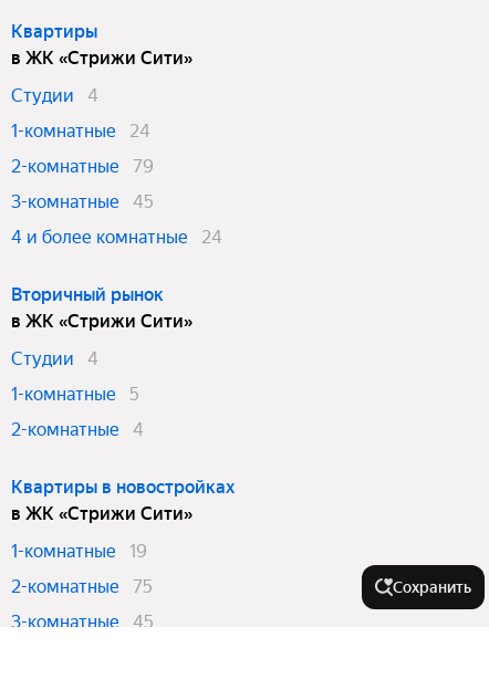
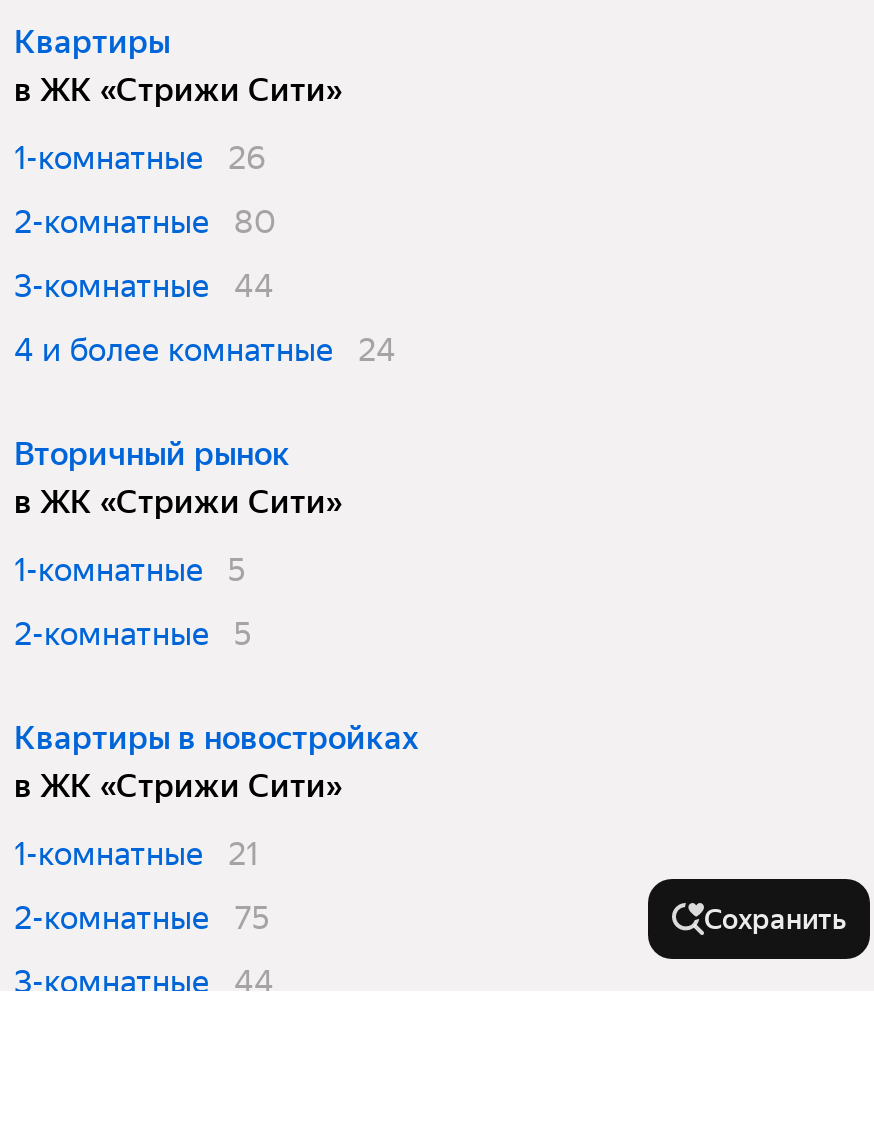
- Студии
- 4

- 1-комнатные 24
+ 1-комнатные 26

- 2-комнатные 79
+ 2-комнатные 80

- 3-комнатные 45
+ 3-комнатные 44

- Студии
- 4

- 2-комнатные 4
+ 2-комнатные 5

- 1-комнатные 19
+ 1-комнатные 21

- 3-комнатные 45
+ 3-комнатные 44
